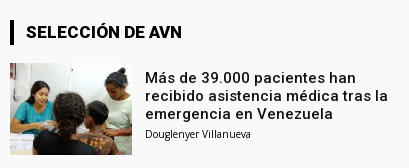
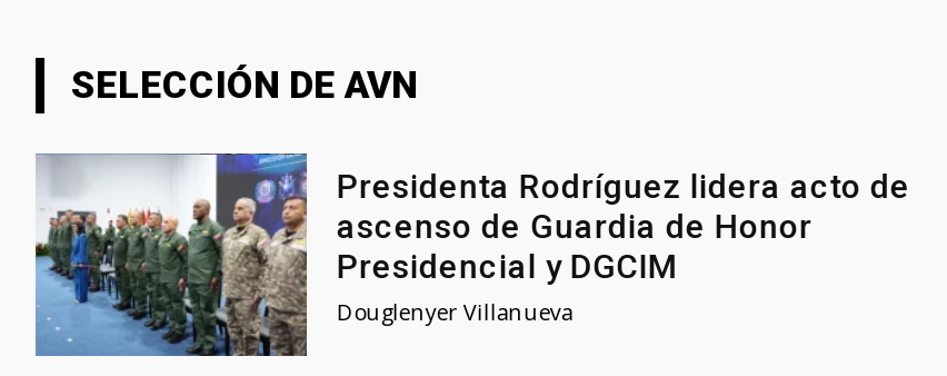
- [image]
- Más de 39.000 pacientes han
- recibido asistencia médica tras la
- emergencia en Venezuela
+ [image]
+ Presidenta Rodríguez lidera acto de
+ ascenso de Guardia de Honor
+ Presidencial y DGCIM
